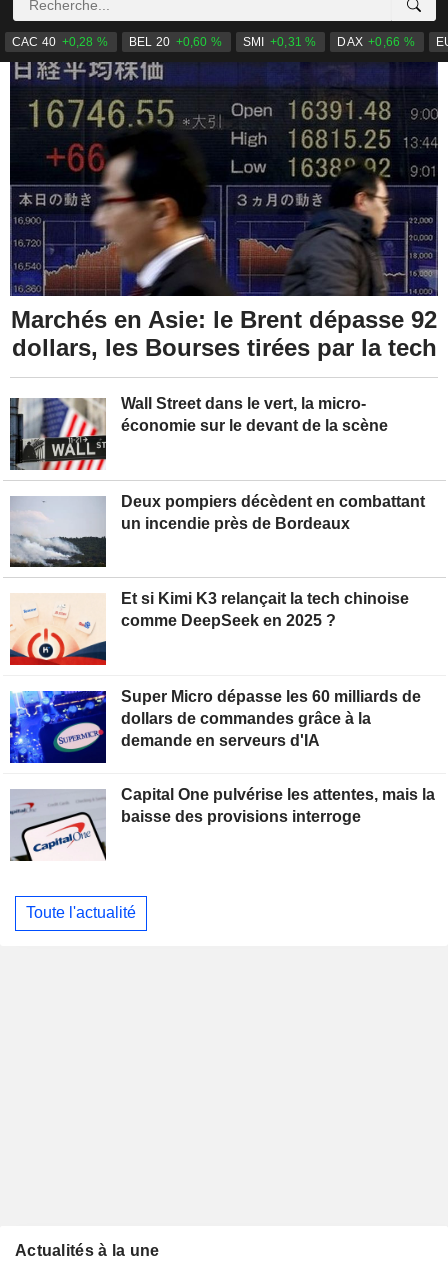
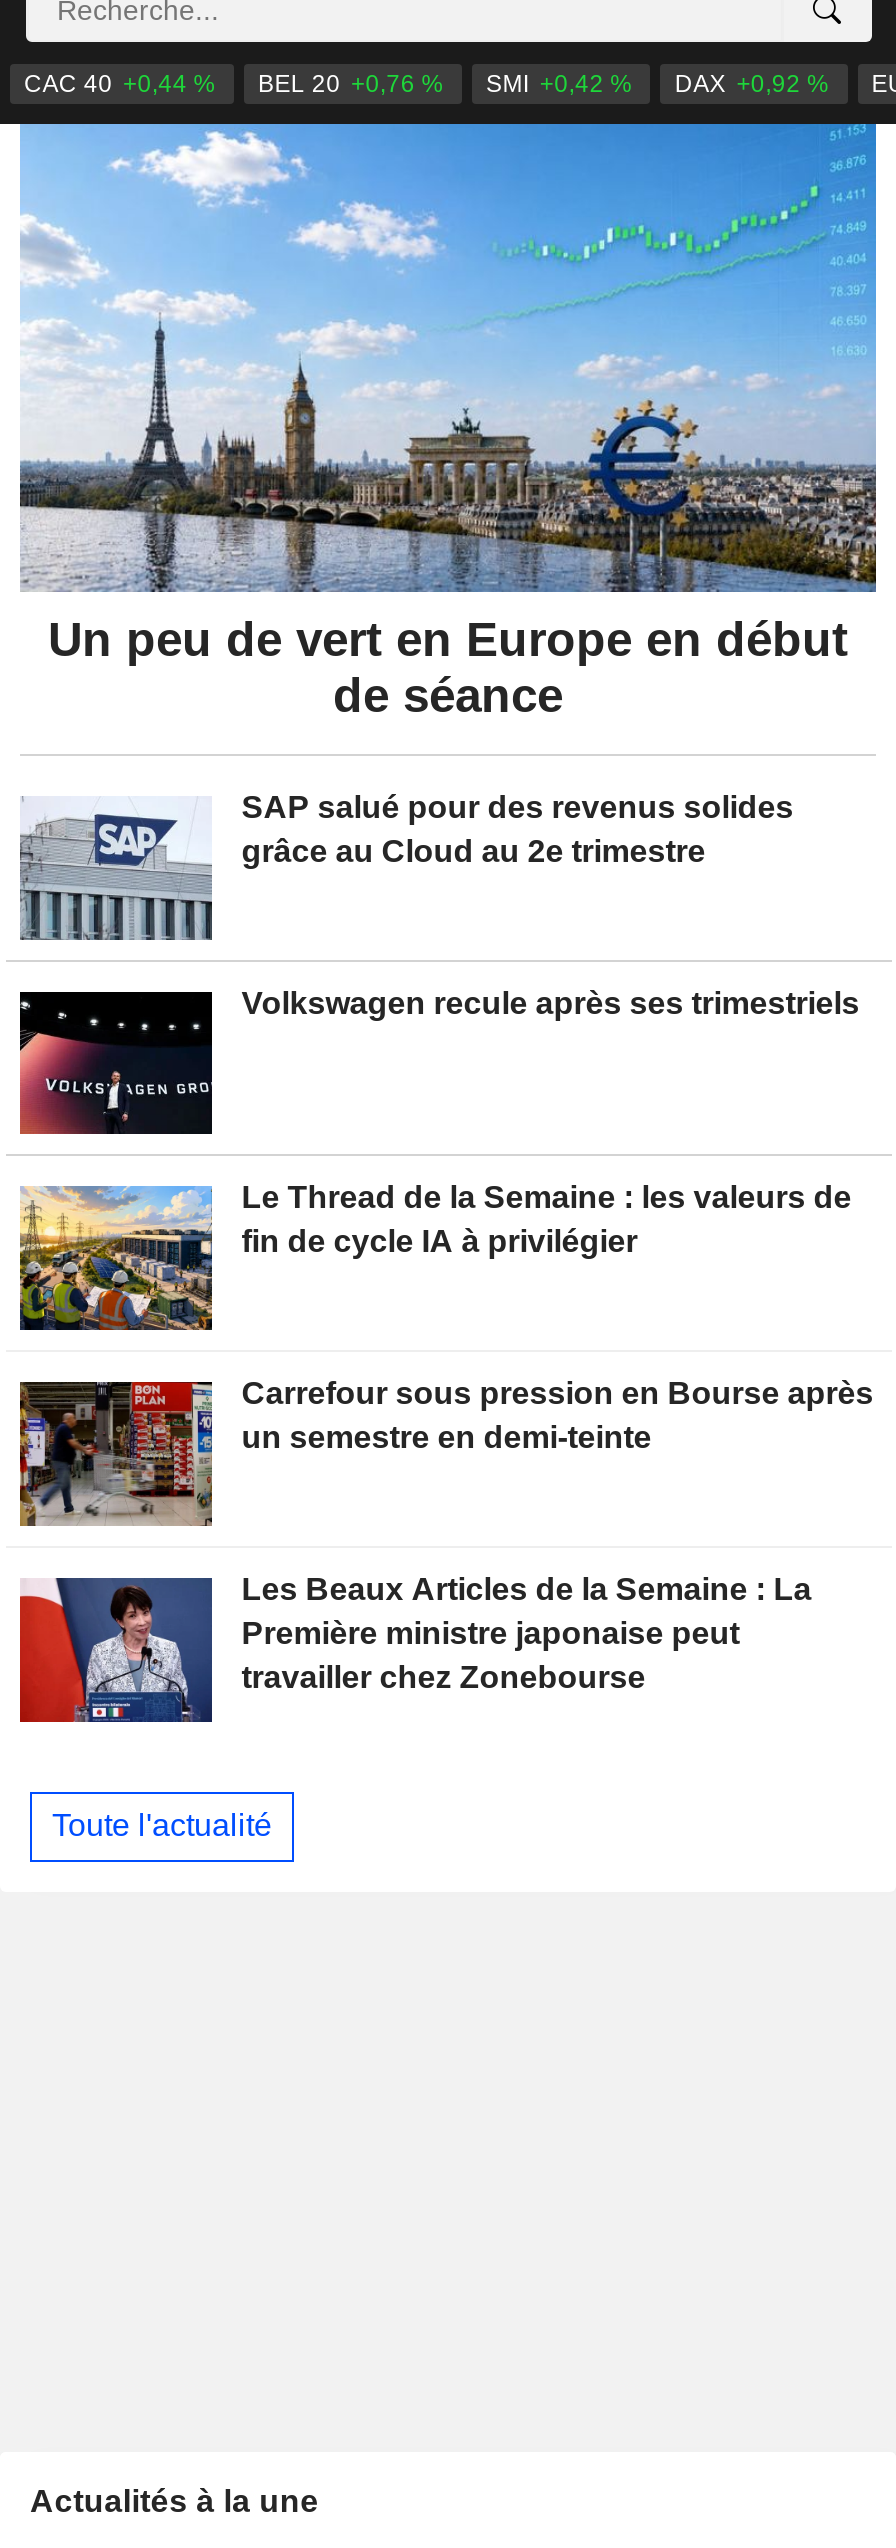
- CAC 40 +0,28 %
+ CAC 40 +0,44 %

- BEL 20 +0,60 %
+ BEL 20 +0,76 %

- SMI +0,31 %
+ SMI +0,42 %

- DAX +0,66 %
+ DAX +0,92 %

- [image]
- Marchés en Asie: le Brent dépasse 92
- dollars, les Bourses tirées par la tech
+ [image]
+ Un peu de vert en Europe en début
+ de séance

- [image]
- Wall Street dans le vert, la micro-
- économie sur le devant de la scène
+ [image]
+ SAP salué pour des revenus solides
+ grâce au Cloud au 2e trimestre

- [image]
- Deux pompiers décèdent en combattant
- un incendie près de Bordeaux
+ [image]
+ Volkswagen recule après ses trimestriels

- [image]
- Et si Kimi K3 relançait la tech chinoise
- comme DeepSeek en 2025 ?
+ [image]
+ Le Thread de la Semaine : les valeurs de
+ fin de cycle IA à privilégier

- [image]
- Super Micro dépasse les 60 milliards de
- dollars de commandes grâce à la
- demande en serveurs d'IA
+ [image]
+ Carrefour sous pression en Bourse après
+ un semestre en demi-teinte

- [image]
- Capital One pulvérise les attentes, mais la
- baisse des provisions interroge
+ [image]
+ Les Beaux Articles de la Semaine : La
+ Première ministre japonaise peut
+ travailler chez Zonebourse
